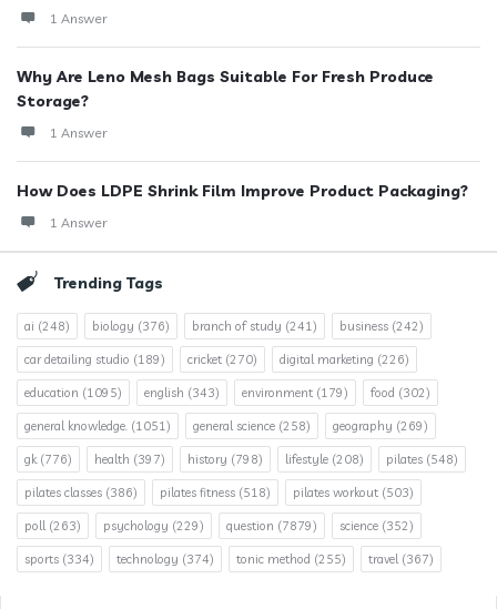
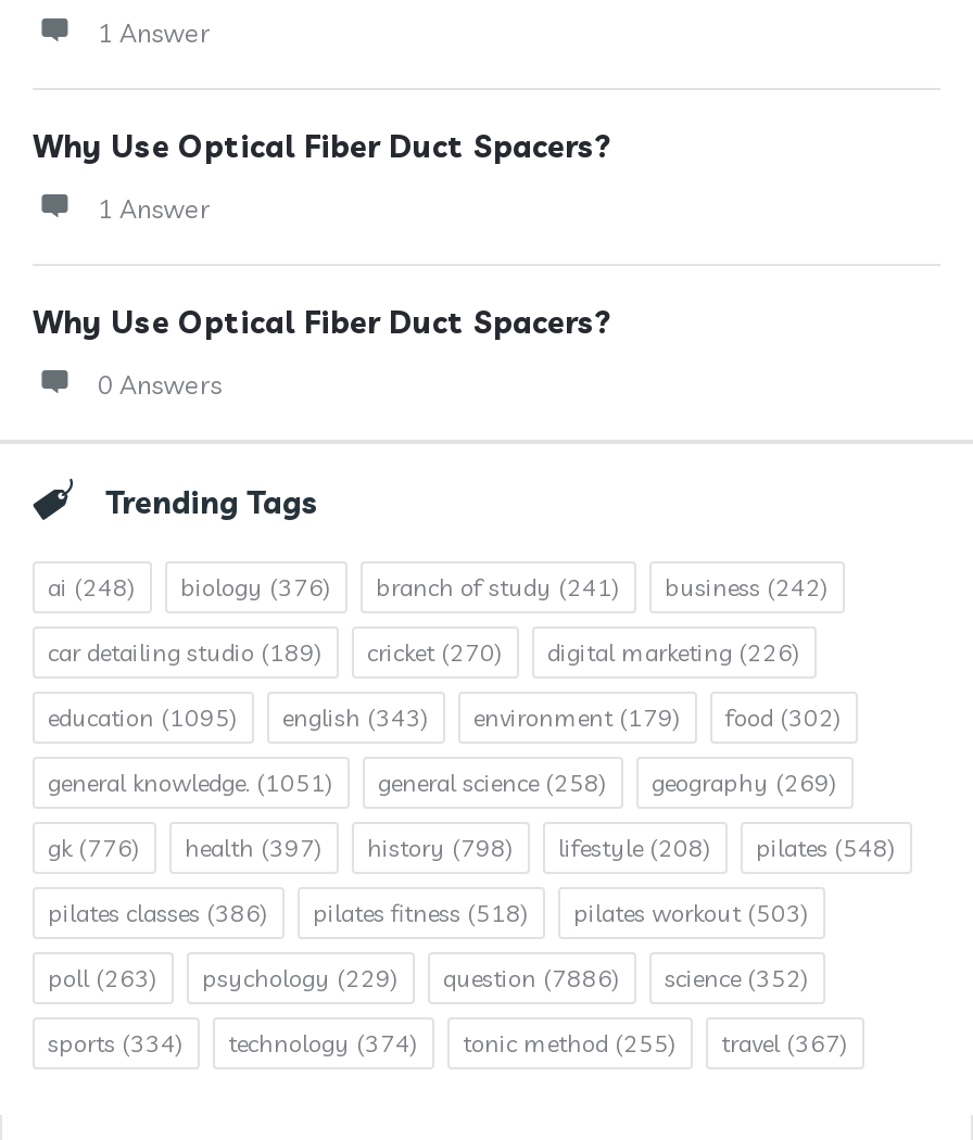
- Why Are Leno Mesh Bags Suitable For Fresh Produce
- Storage?
+ Why Use Optical Fiber Duct Spacers?

- How Does LDPE Shrink Film Improve Product Packaging?
+ Why Use Optical Fiber Duct Spacers?

- 1 Answer
+ 0 Answers

- poll (263) psychology (229) question (7879) science (352)
+ poll (263) psychology (229) question (7886) science (352)
